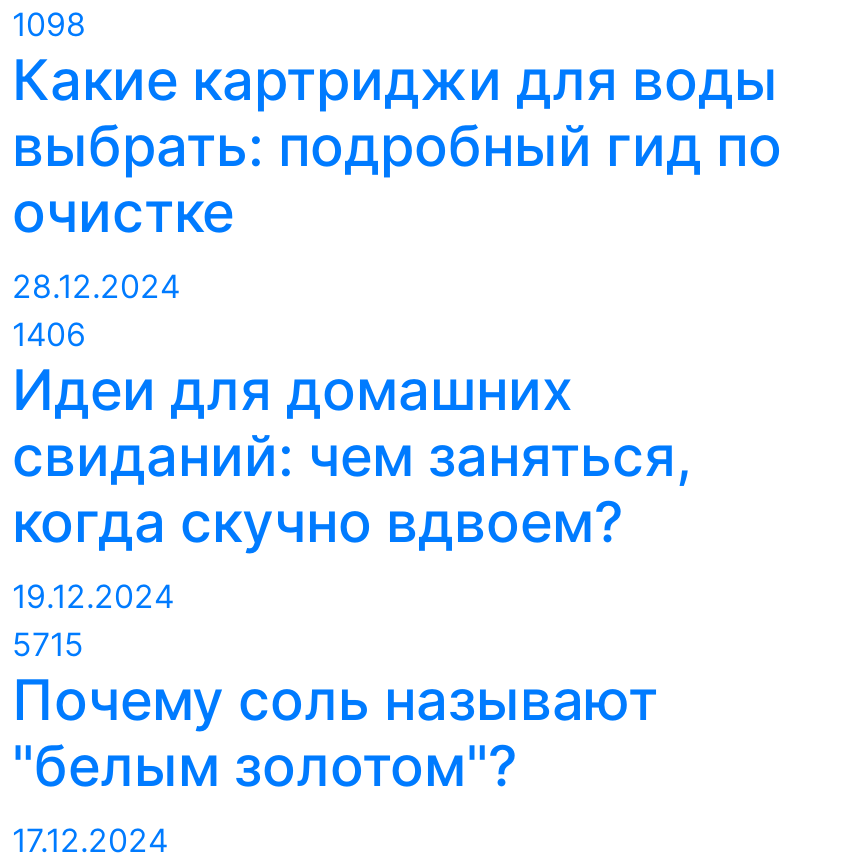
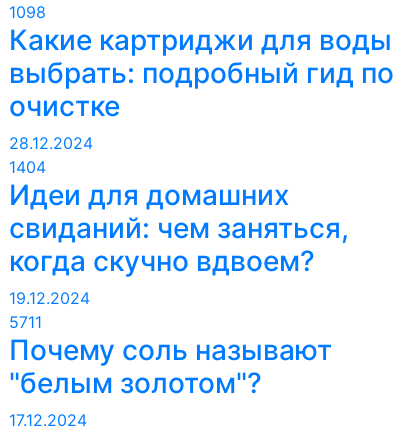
- 1406
+ 1404

- 5715
+ 5711
